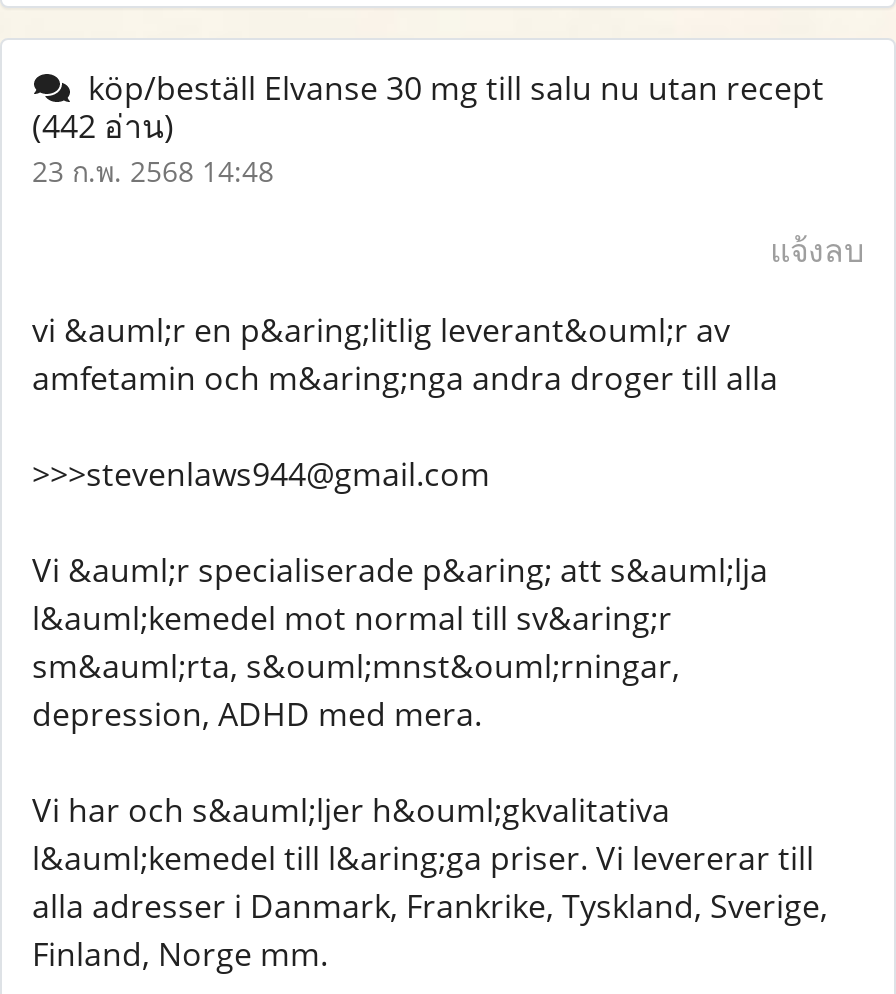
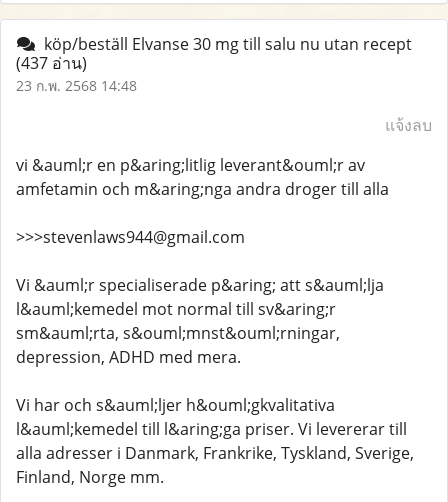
- (442 อ่าน)
+ (437 อ่าน)
